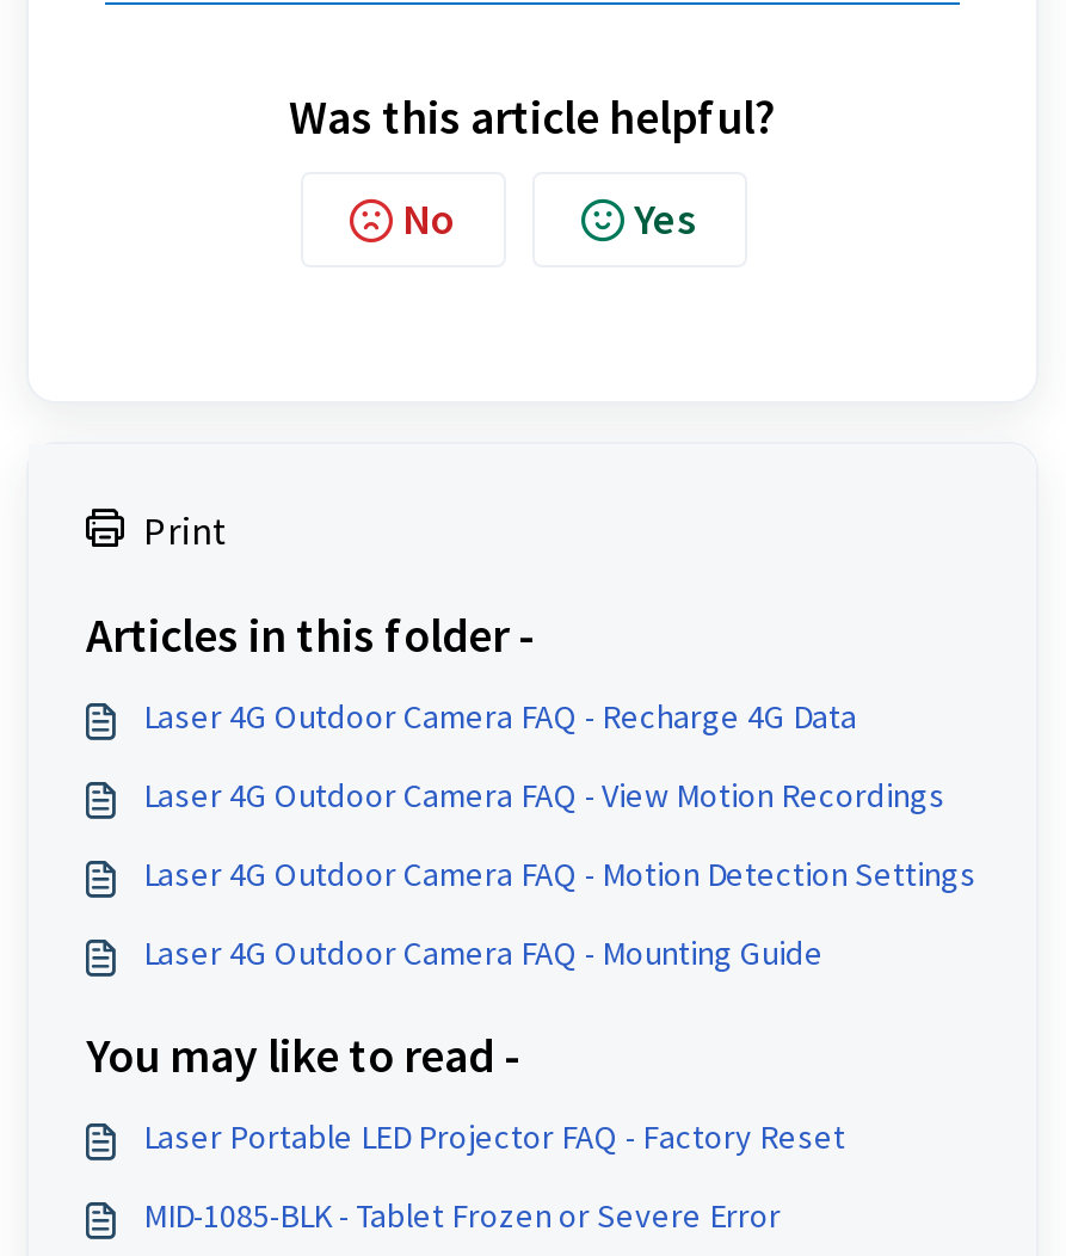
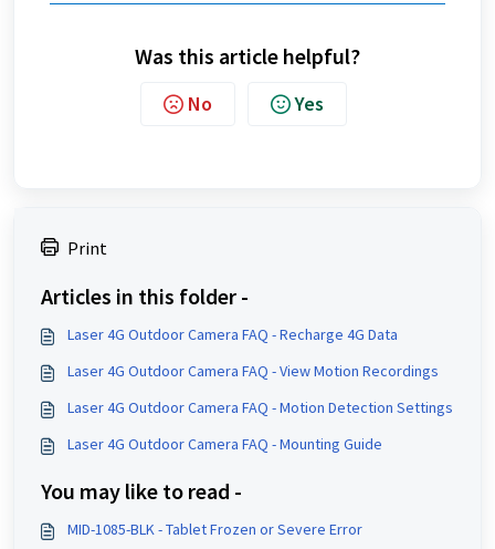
- Laser Portable LED Projector FAQ - Factory Reset
